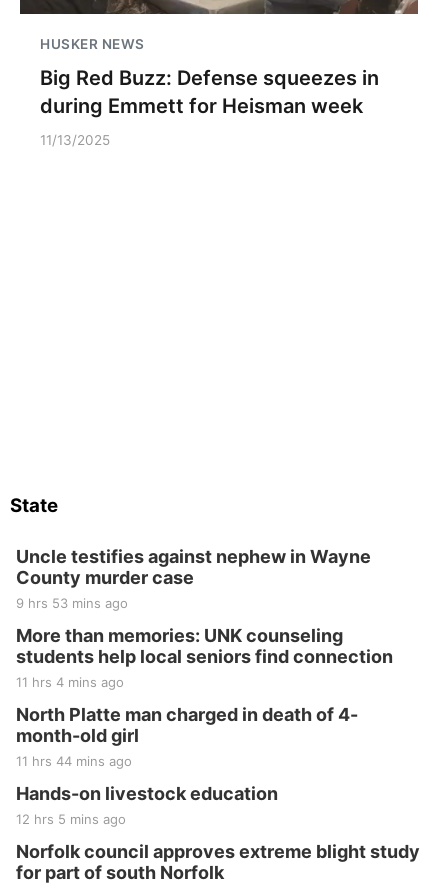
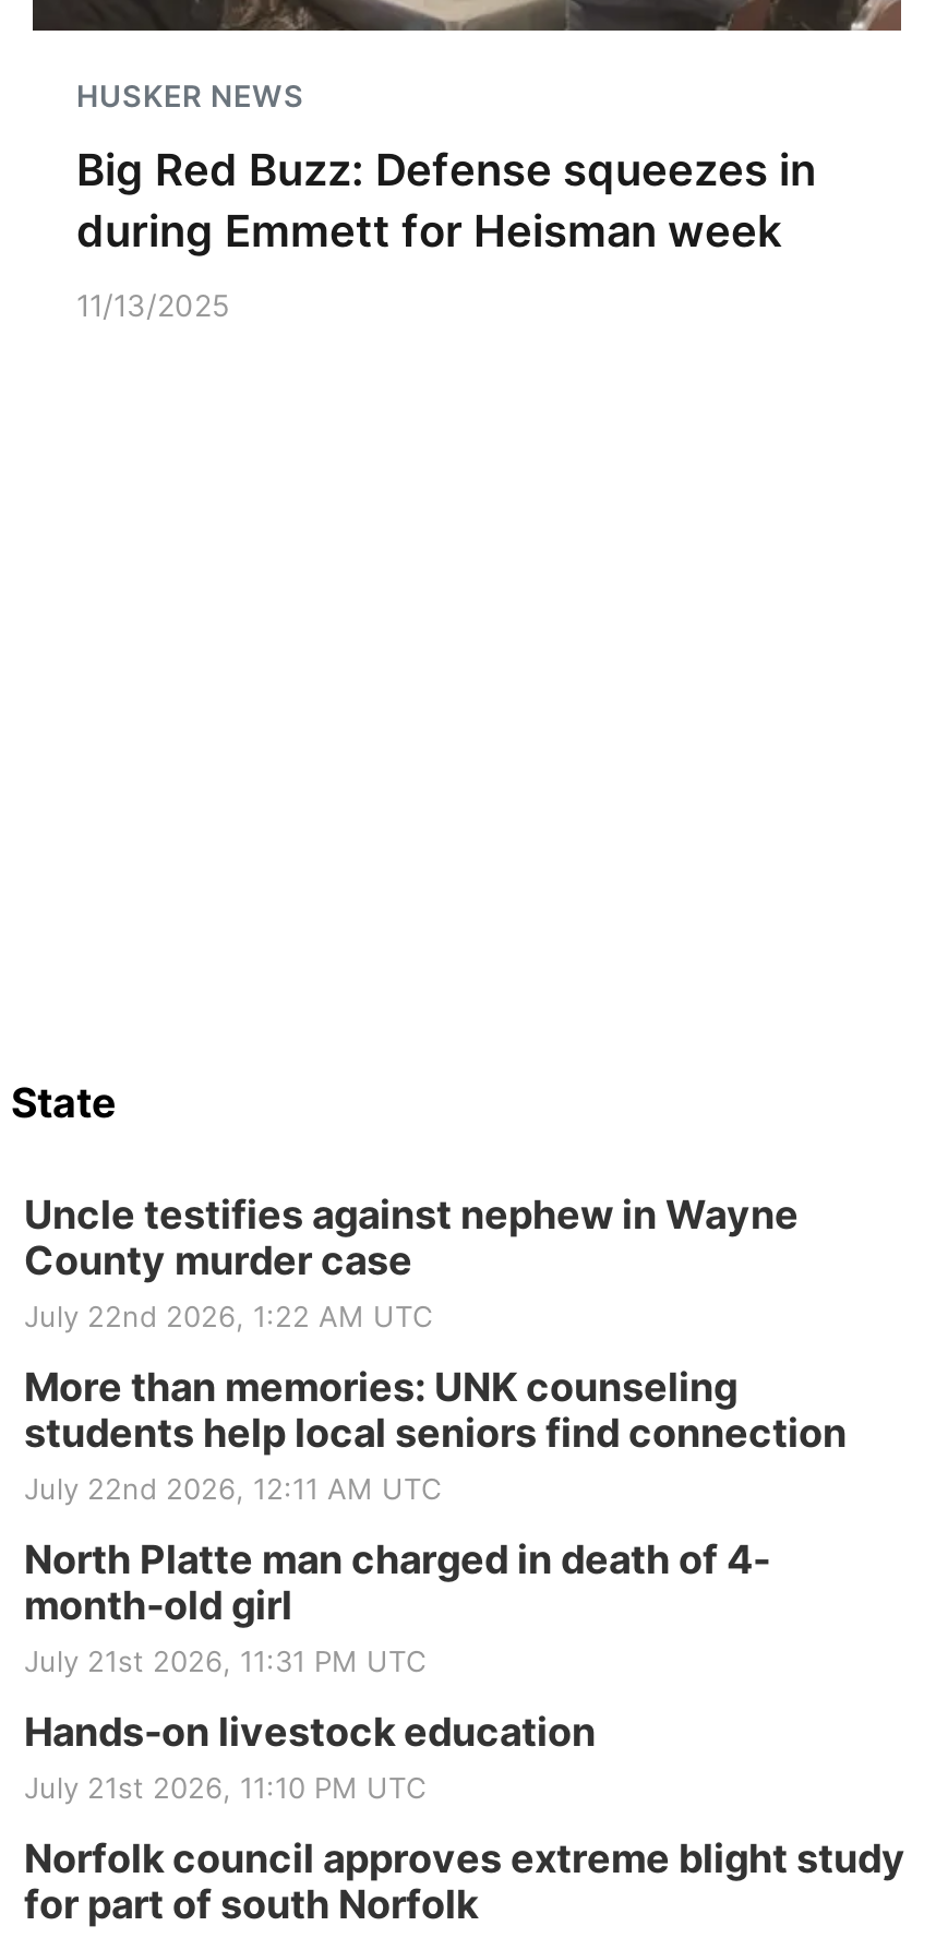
- 9 hrs 53 mins ago
+ July 22nd 2026, 1:22 AM UTC

- 11 hrs 4 mins ago
+ July 22nd 2026, 12:11 AM UTC

- 11 hrs 44 mins ago
+ July 21st 2026, 11:31 PM UTC

- 12 hrs 5 mins ago
+ July 21st 2026, 11:10 PM UTC
